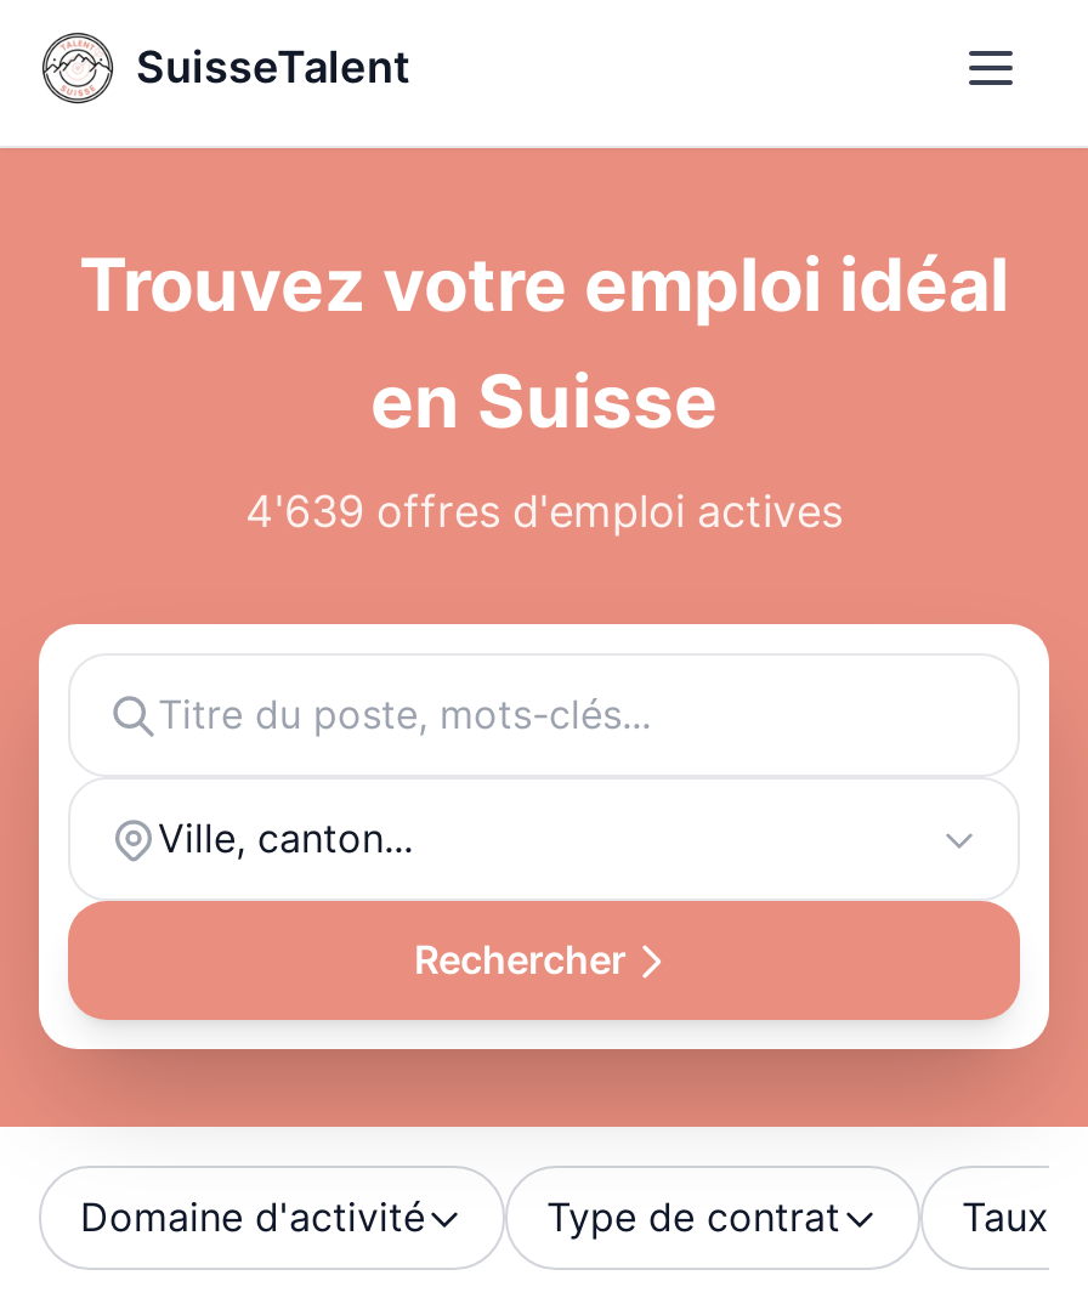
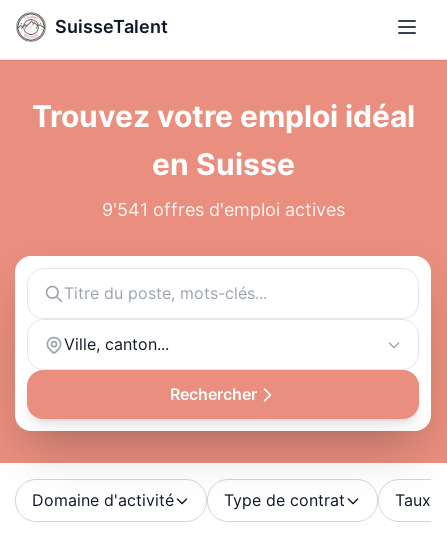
- 4'639 offres d'emploi actives
+ 9'541 offres d'emploi actives
